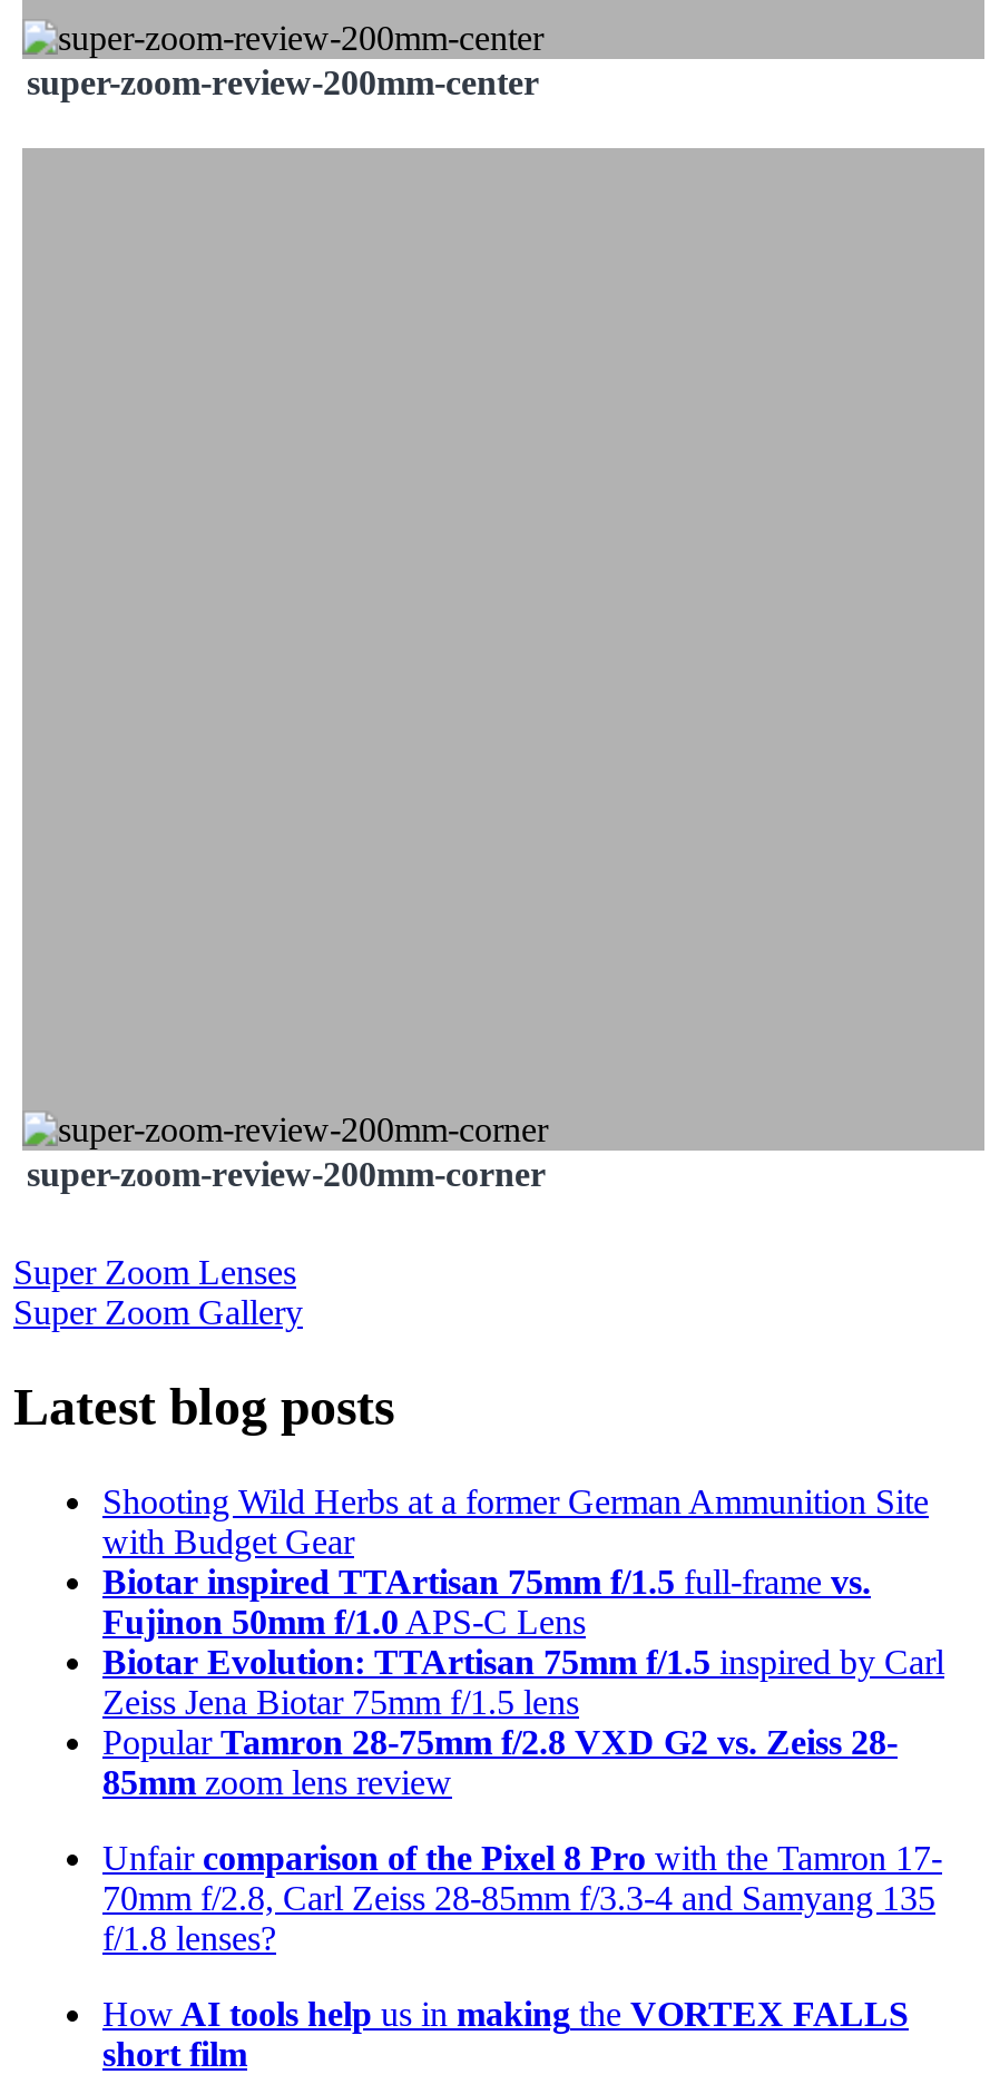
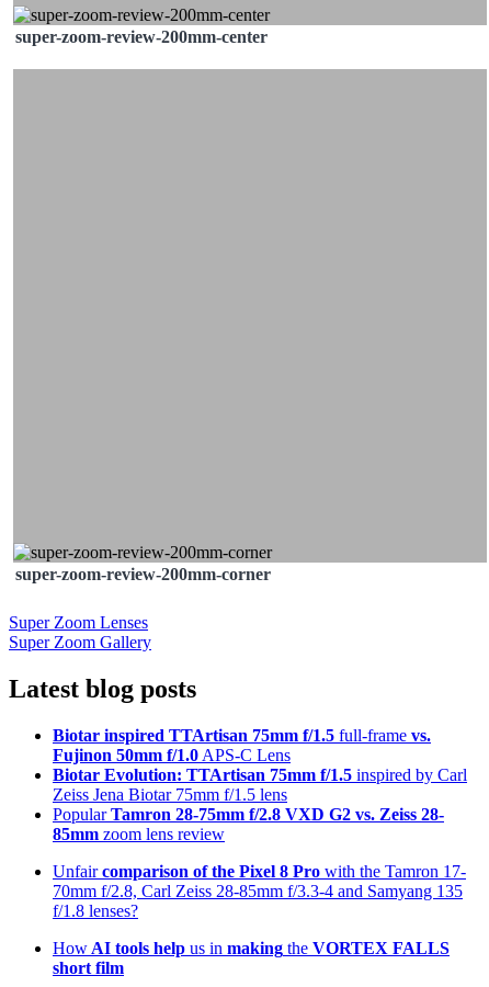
- Shooting Wild Herbs at a former German Ammunition Site
- with Budget Gear
